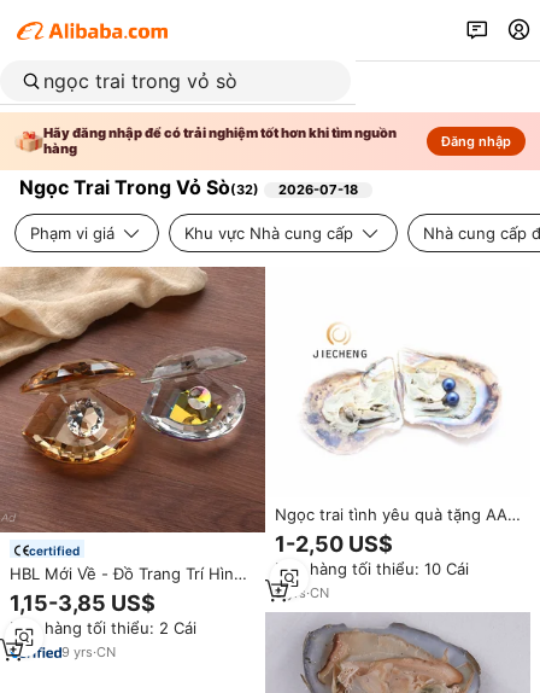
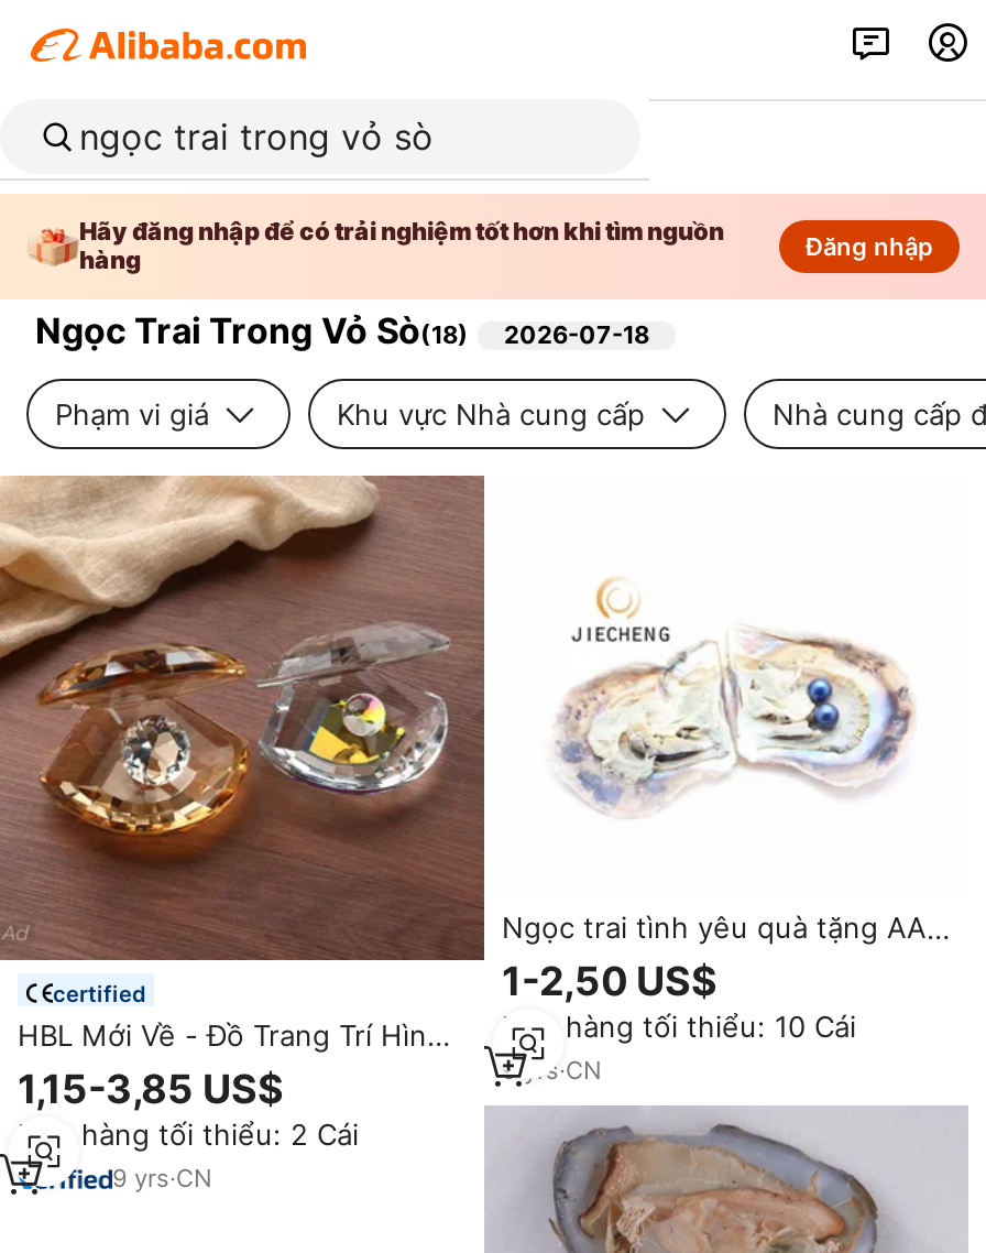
- Ngọc Trai Trong Vỏ Sò(32)
+ Ngọc Trai Trong Vỏ Sò(18)
